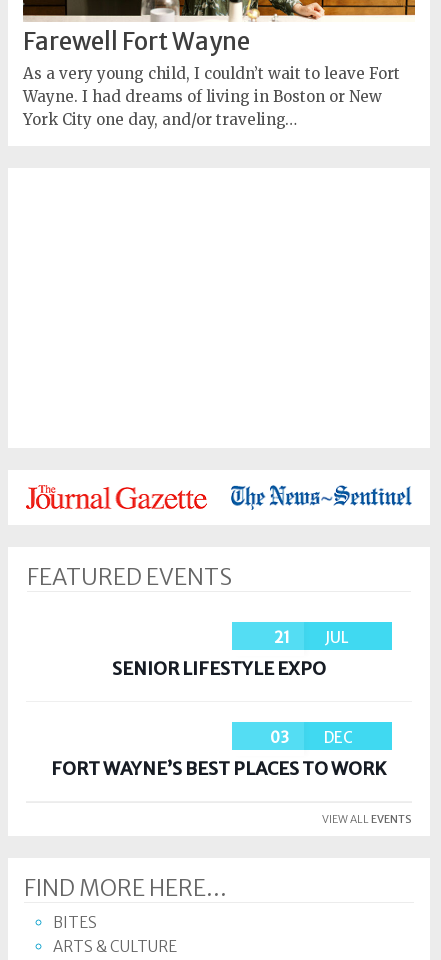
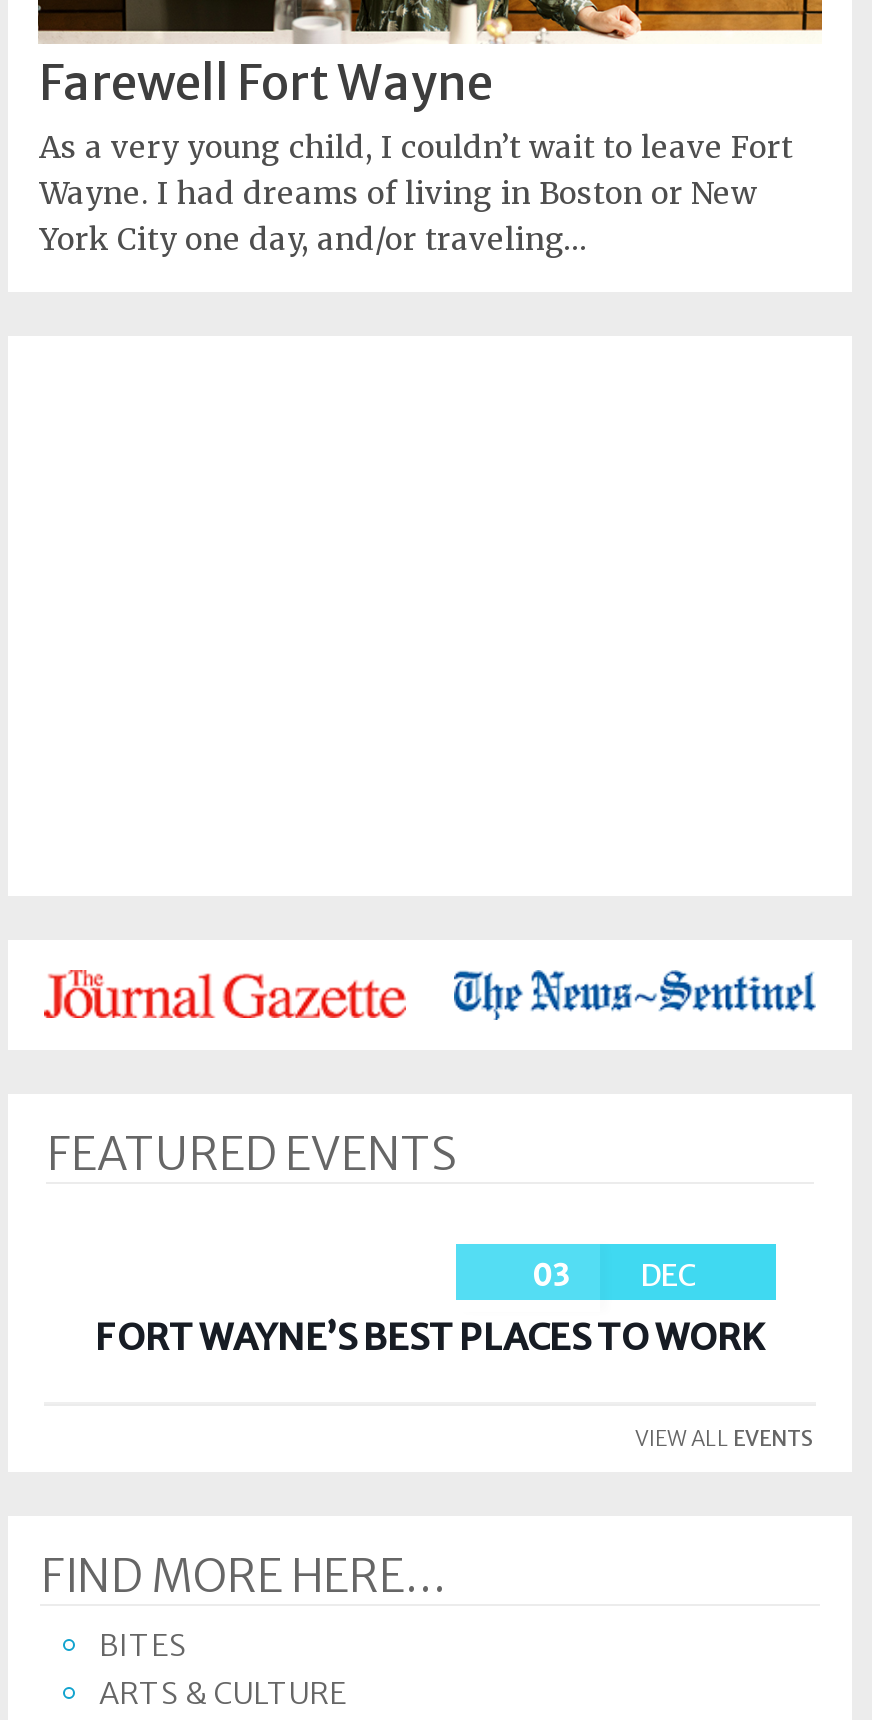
- 21
- JUL
- SENIOR LIFESTYLE EXPO
